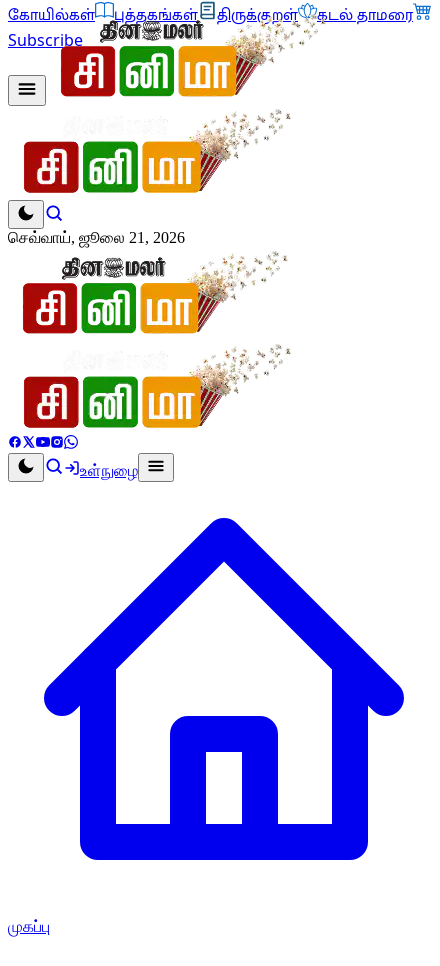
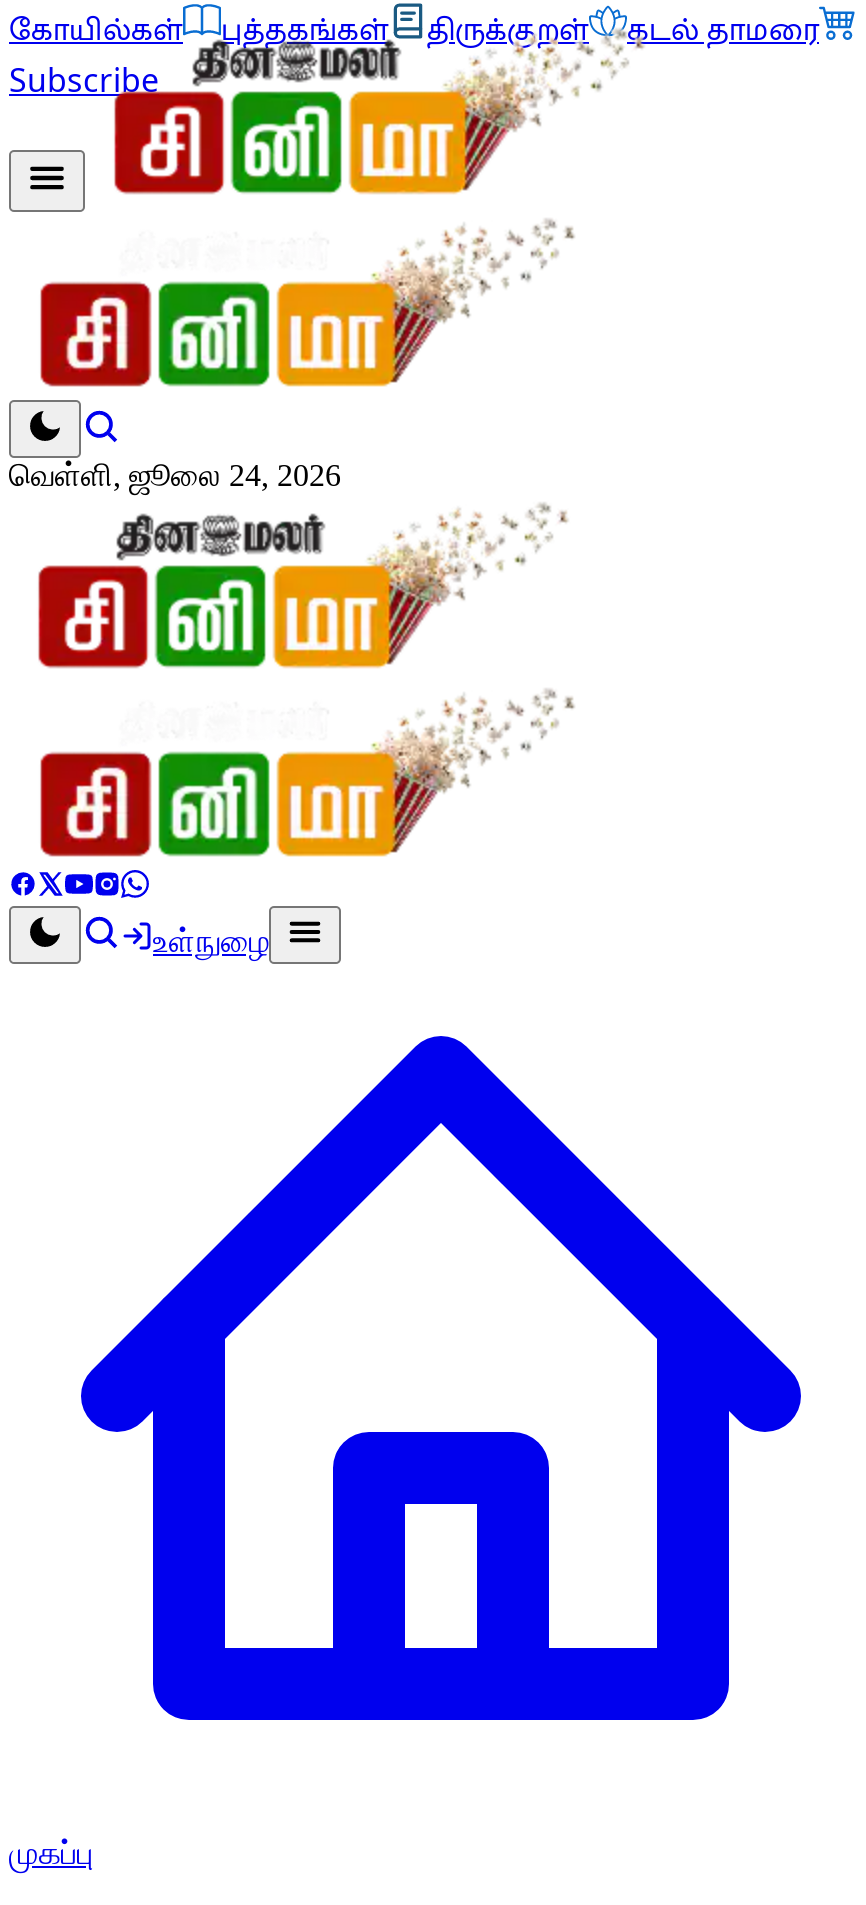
- செவ்வாய், ஜூலை 21, 2026
+ வெள்ளி, ஜூலை 24, 2026
